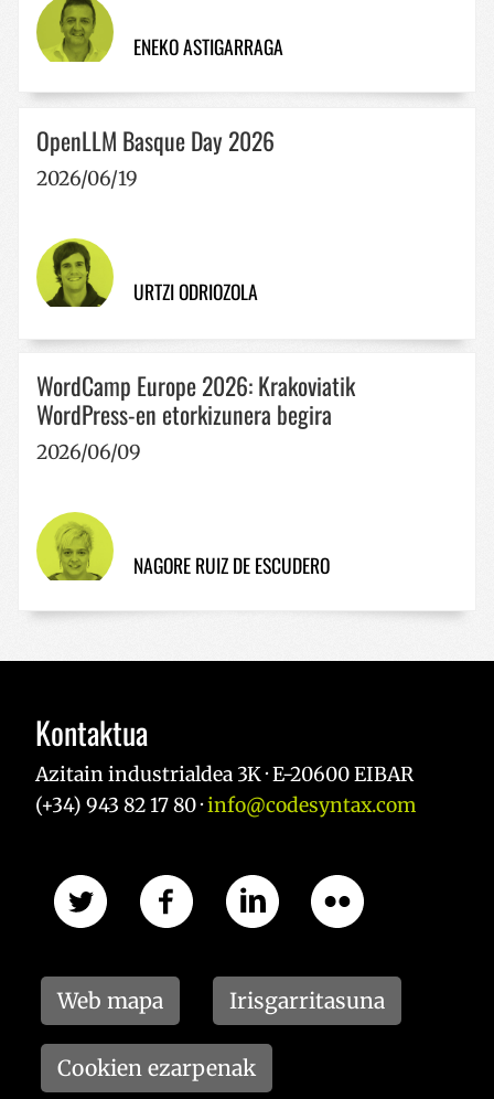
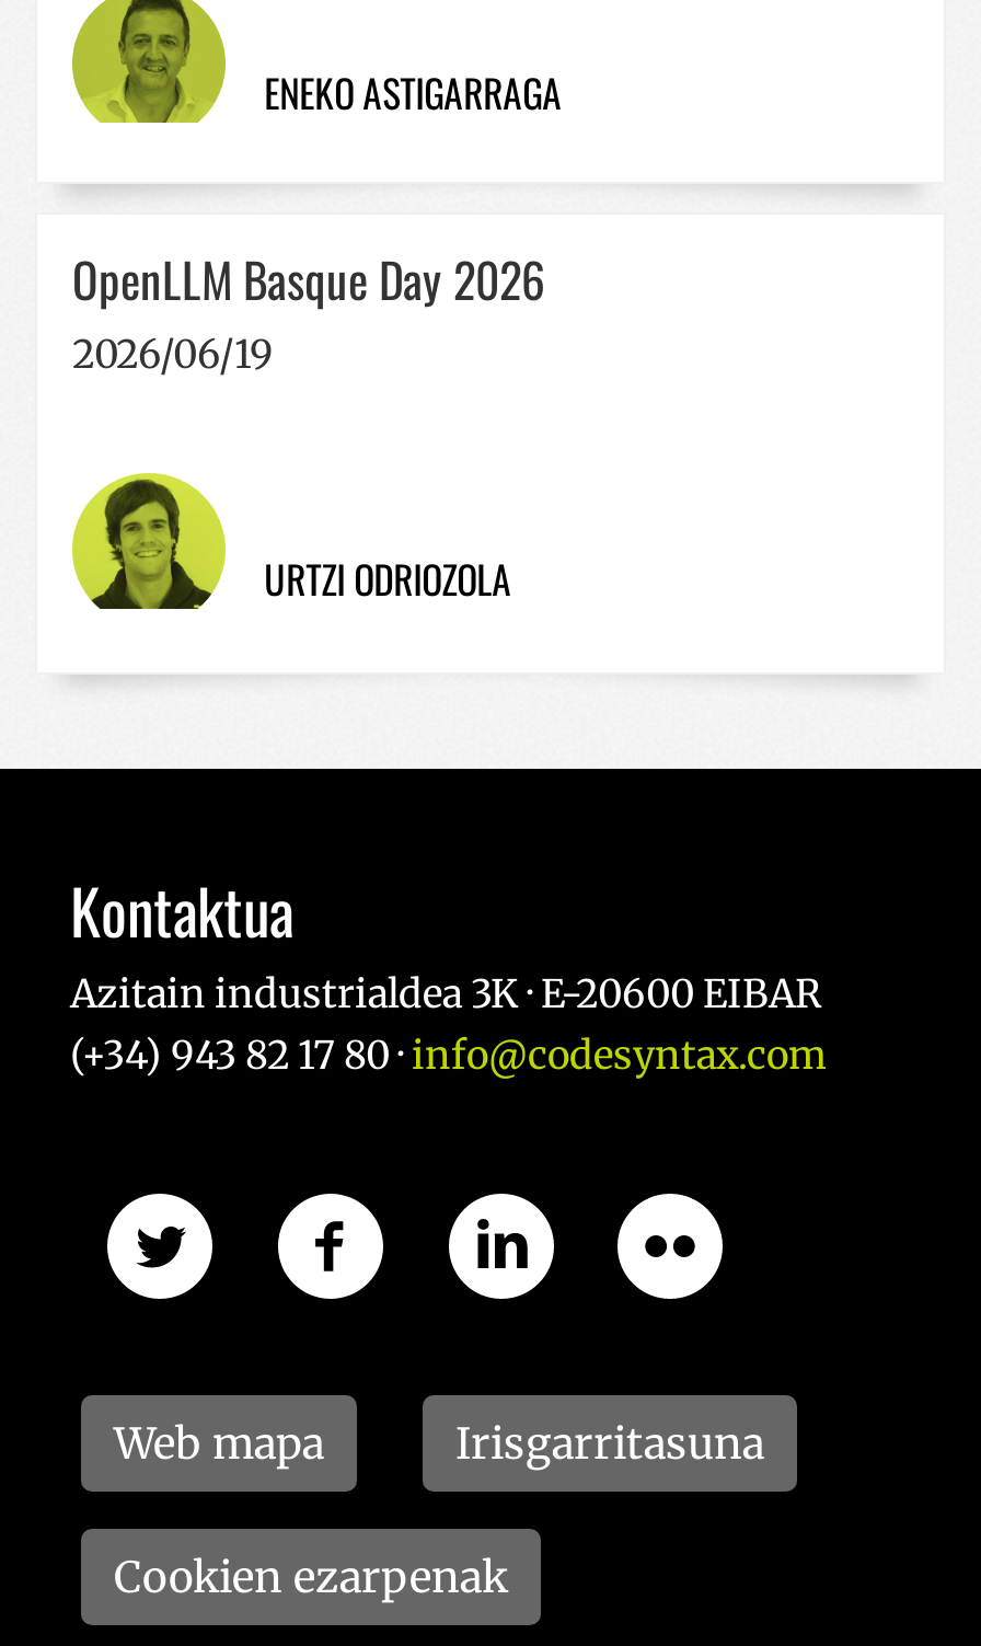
- WordCamp Europe 2026: Krakoviatik
- WordPress-en etorkizunera begira
- 2026/06/09

- [image]
- NAGORE RUIZ DE ESCUDERO
